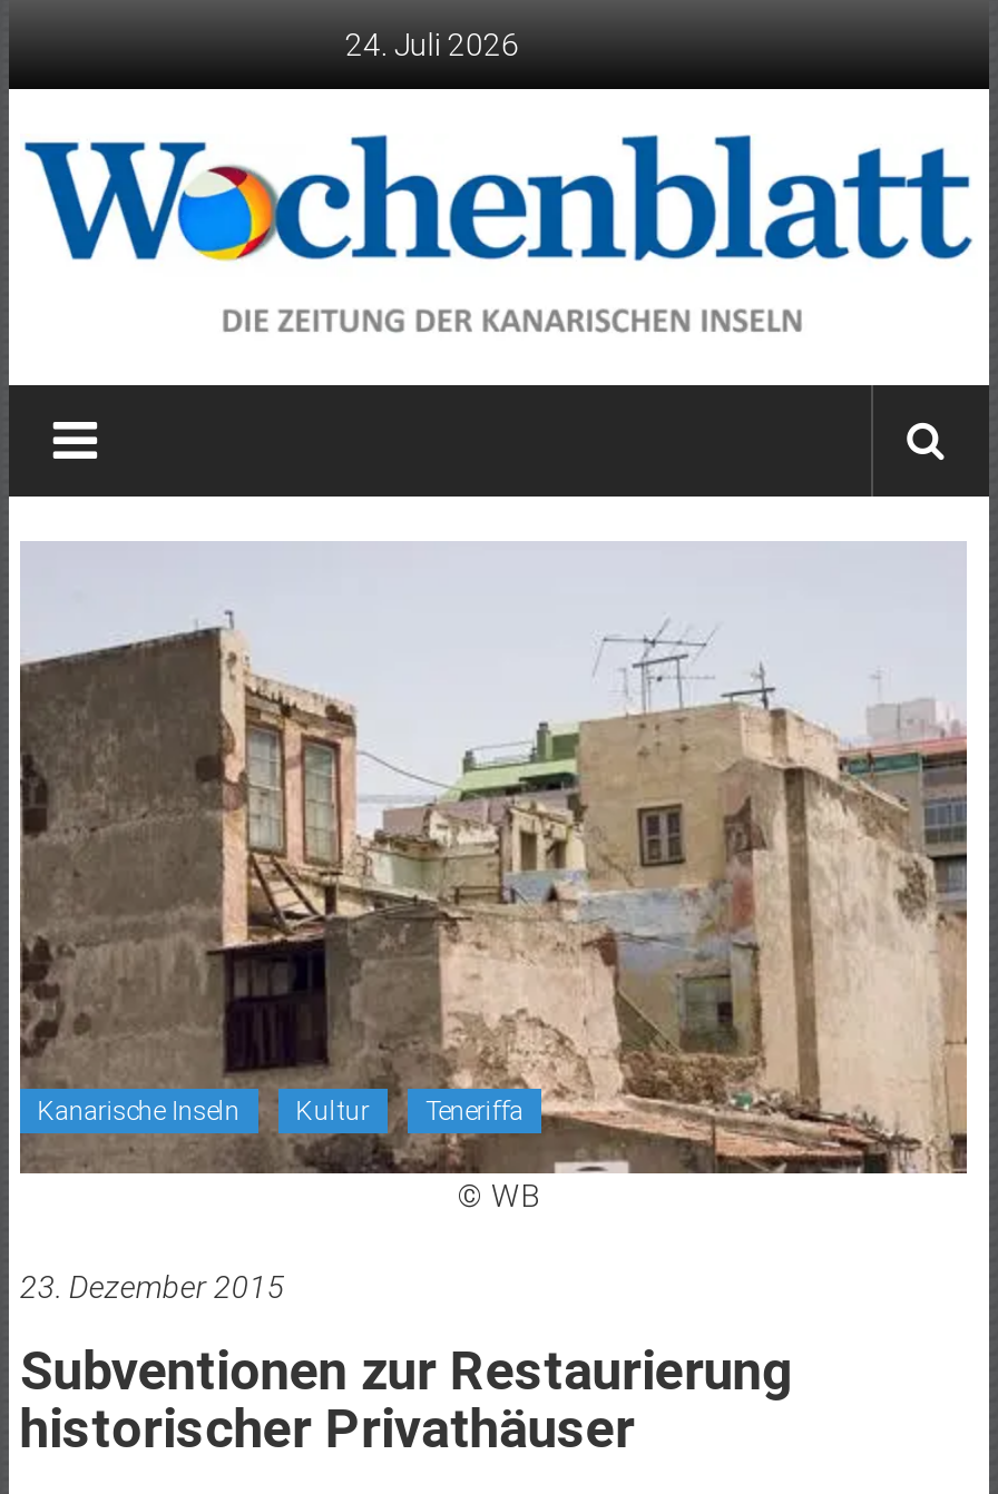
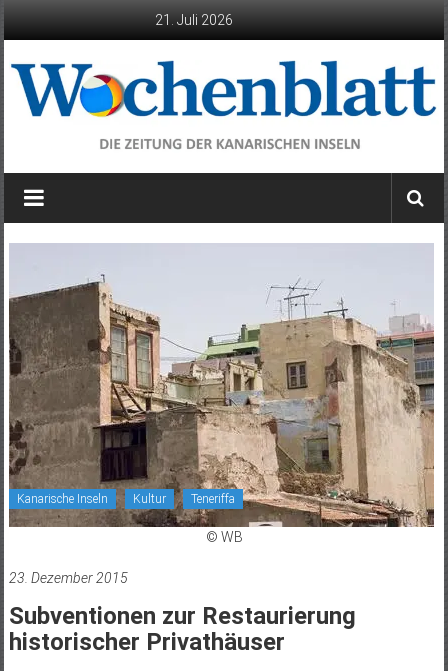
- 24. Juli 2026
+ 21. Juli 2026
